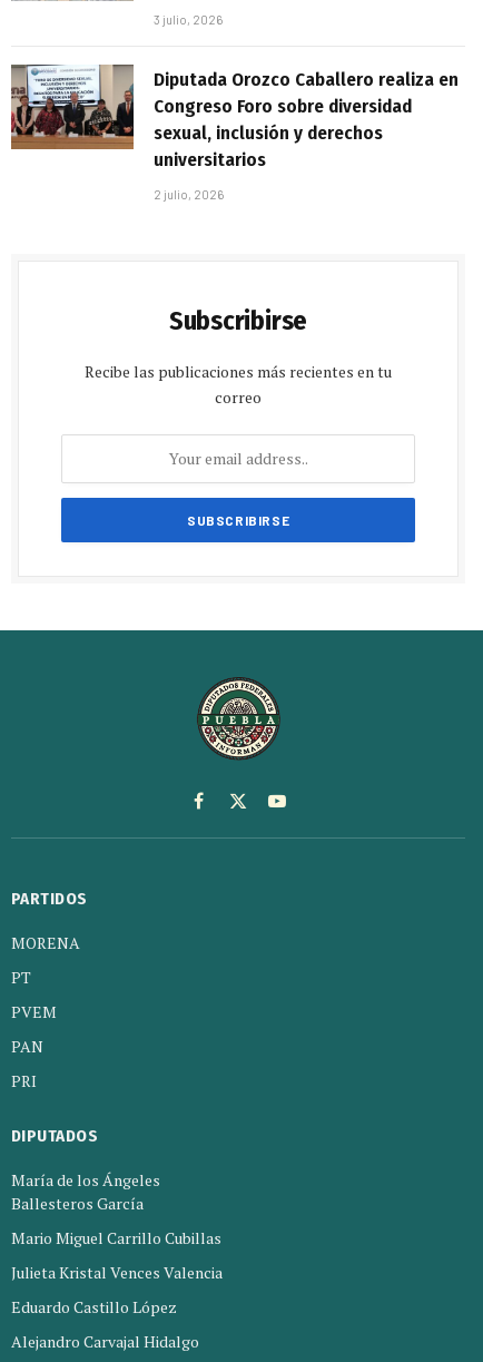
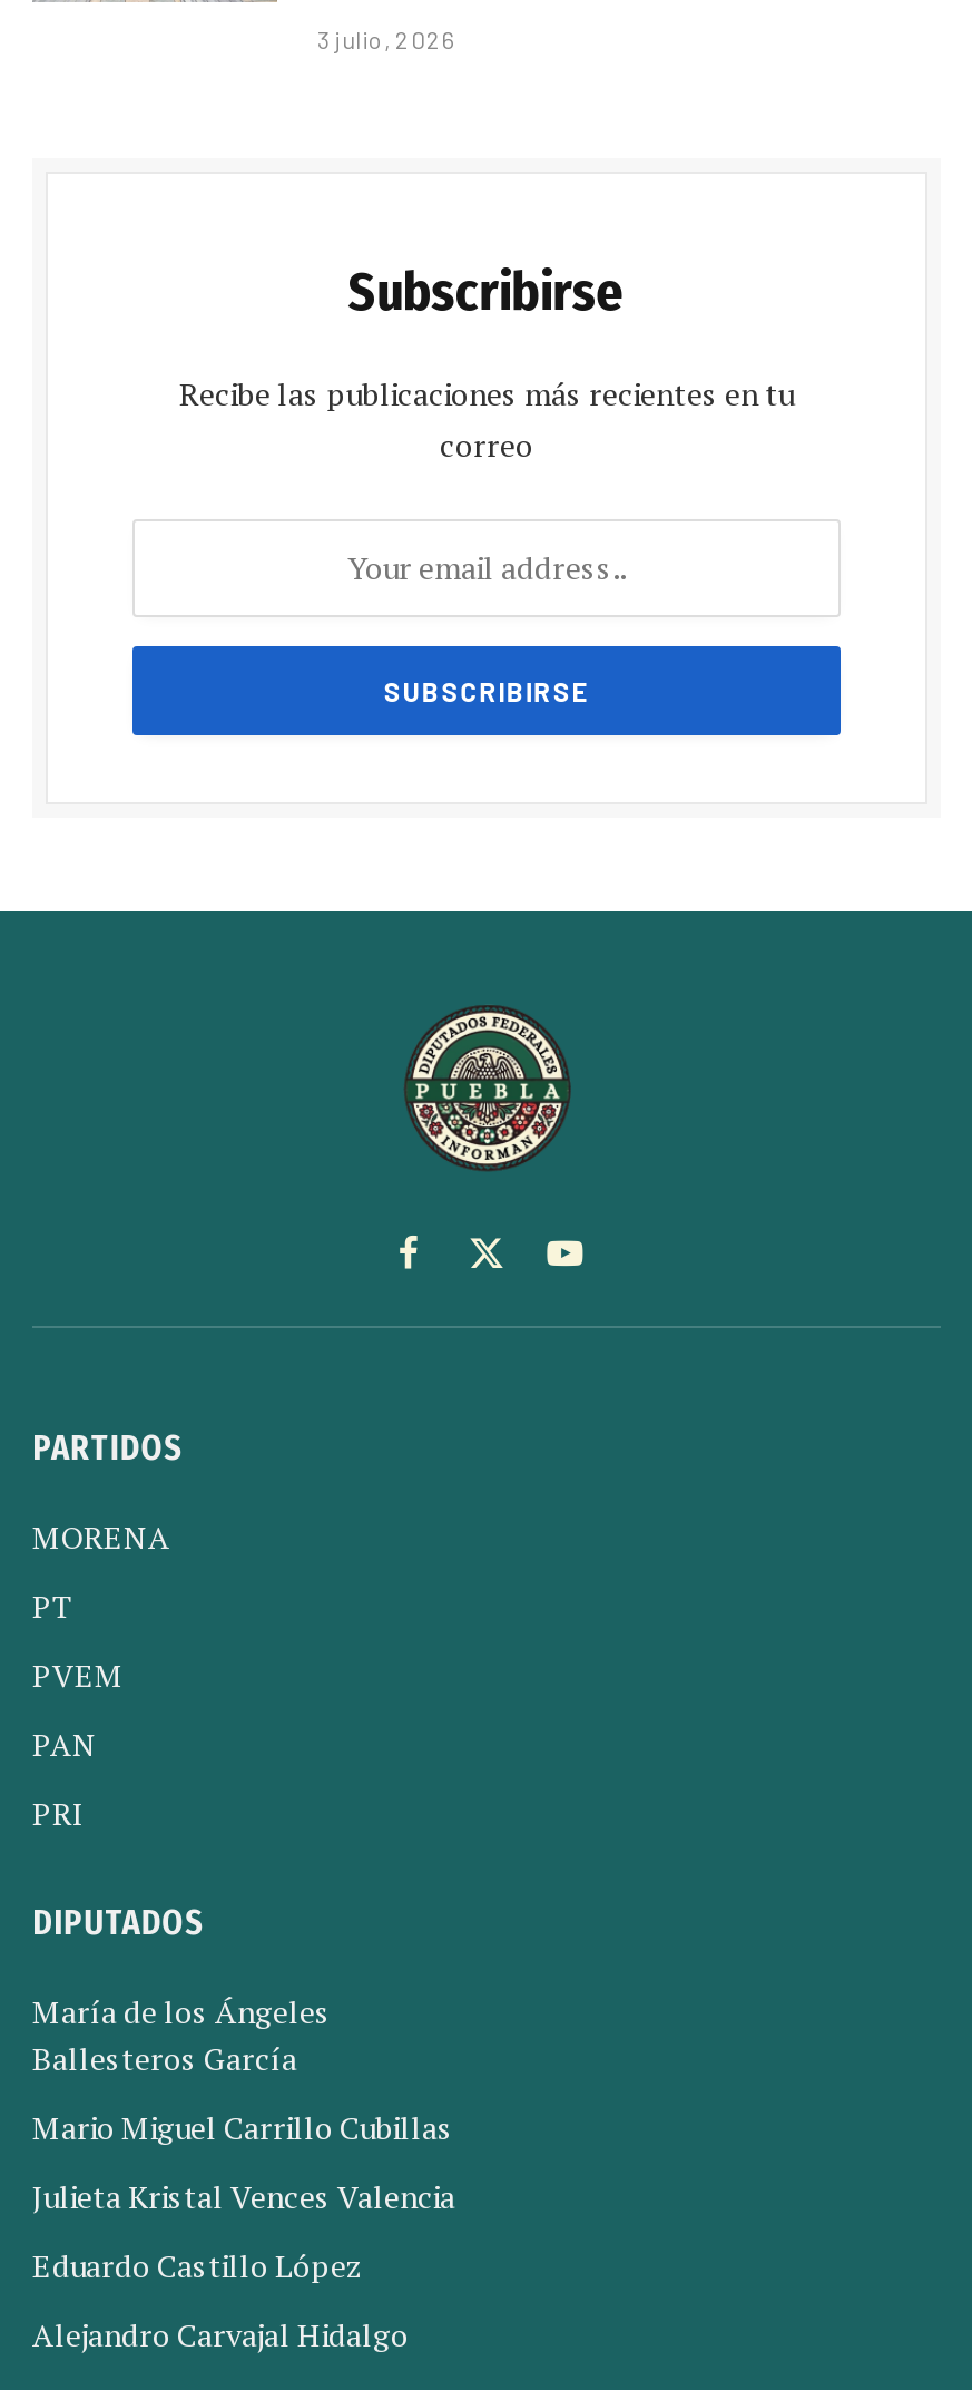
- [image]
- Diputada Orozco Caballero realiza en
- Congreso Foro sobre diversidad
- sexual, inclusión y derechos
- universitarios
- 2 julio, 2026
